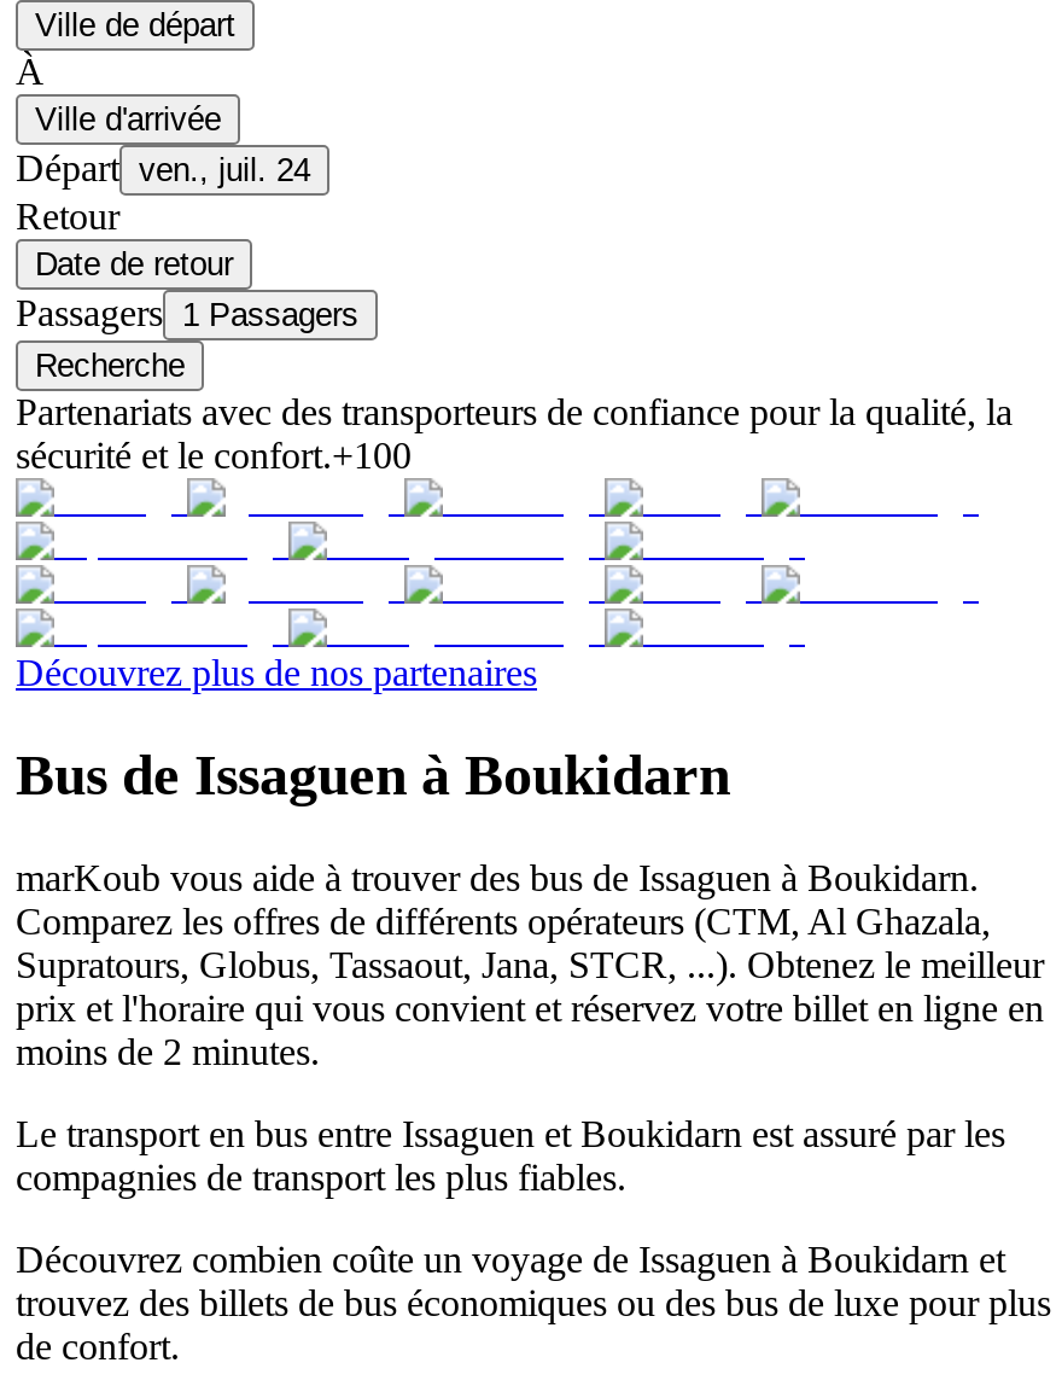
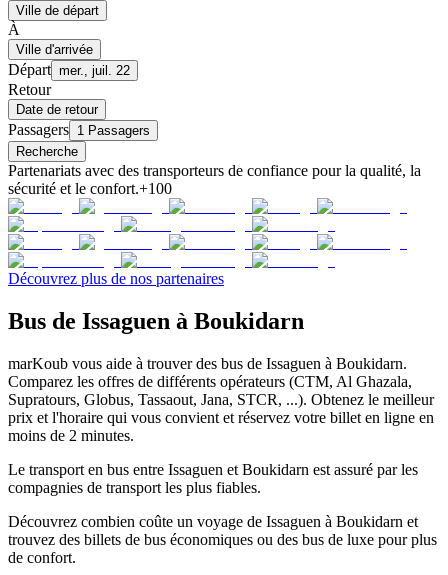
- Départ ven., juil. 24
+ Départ mer., juil. 22
